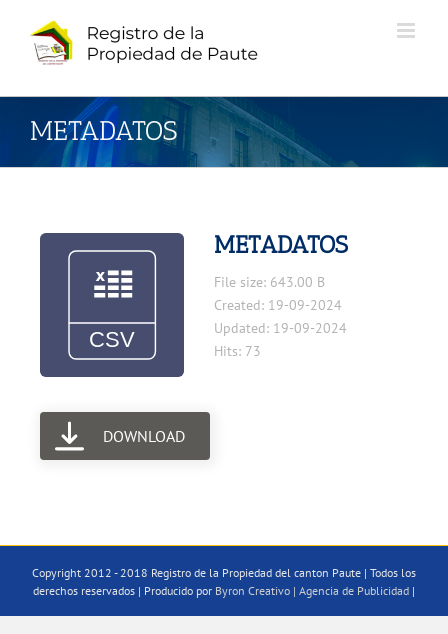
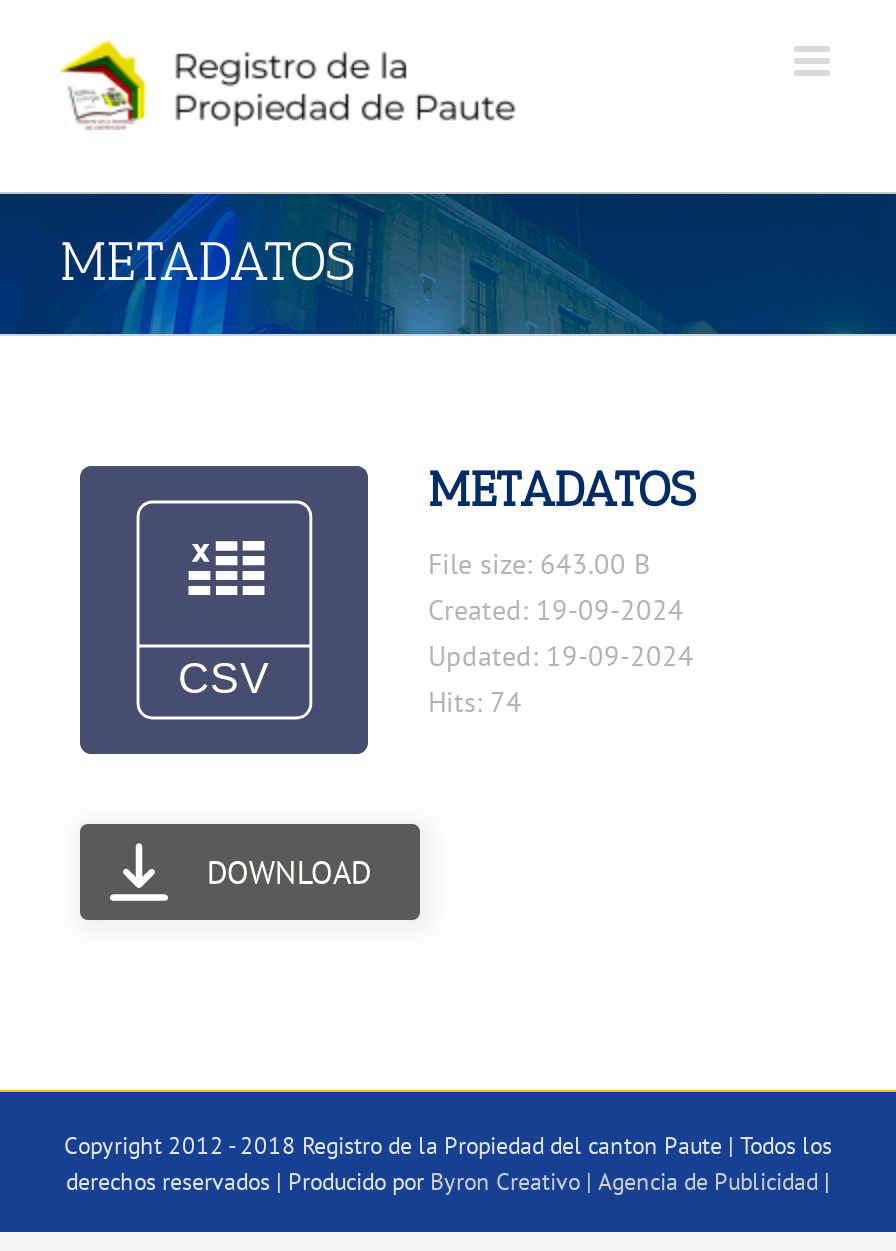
- Hits: 73
+ Hits: 74
